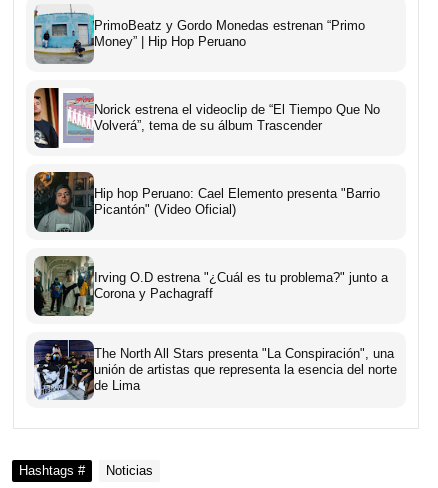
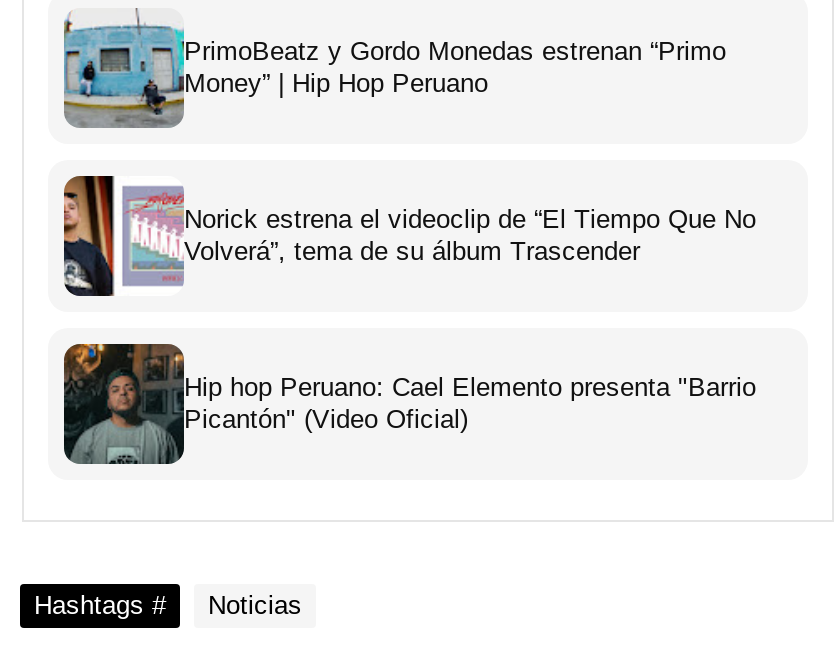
- [image]
- Irving O.D estrena "¿Cuál es tu problema?" junto a
- Corona y Pachagraff

- [image]
- The North All Stars presenta "La Conspiración", una
- unión de artistas que representa la esencia del norte
- de Lima
